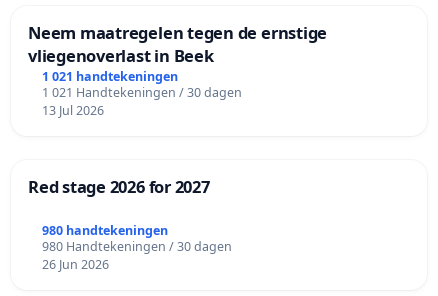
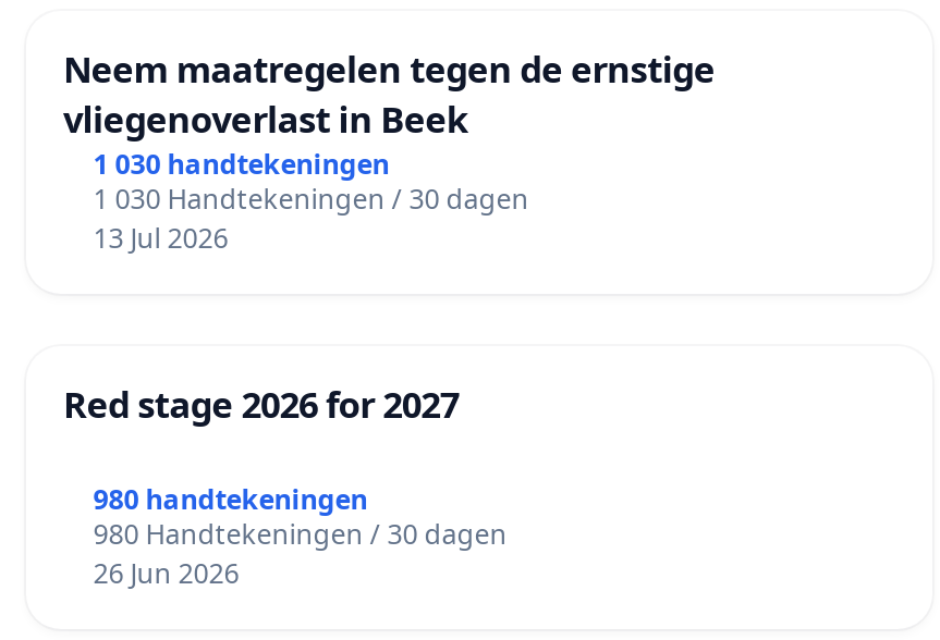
- 1 021 handtekeningen
+ 1 030 handtekeningen

- 1 021 Handtekeningen / 30 dagen
+ 1 030 Handtekeningen / 30 dagen
